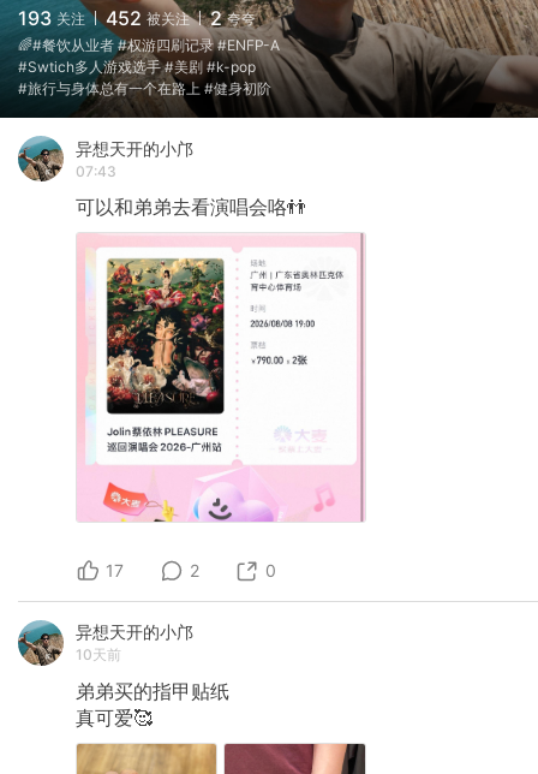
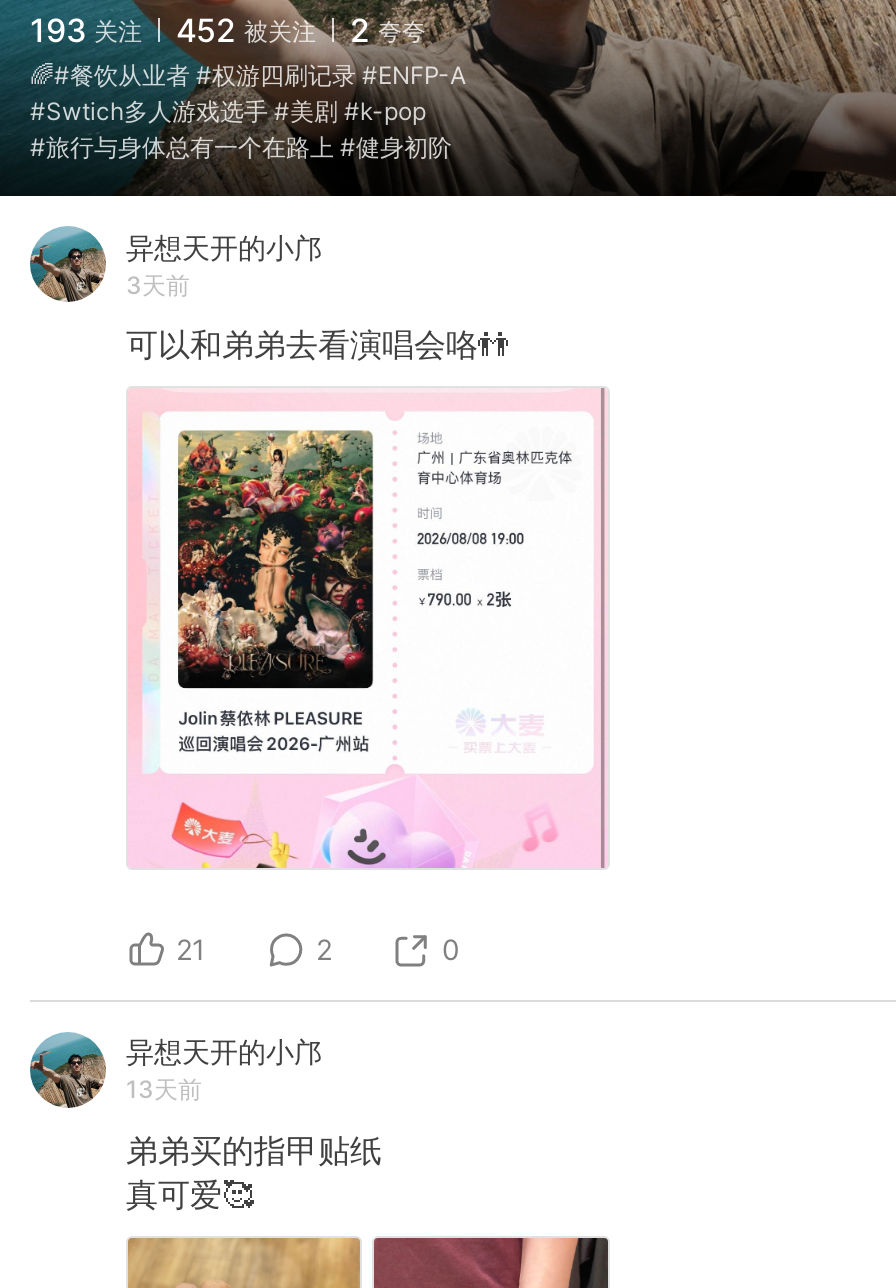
- 07:43
+ 3天前

- 17
+ 21

- 10天前
+ 13天前
